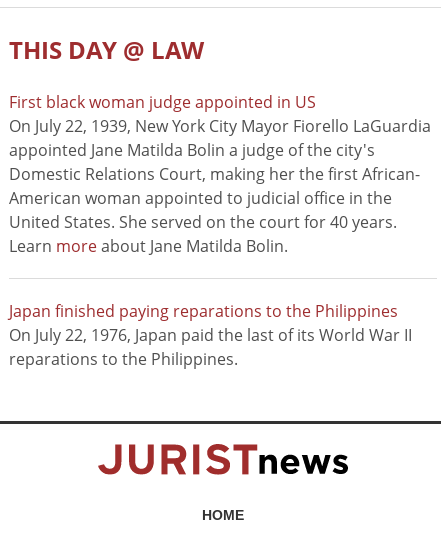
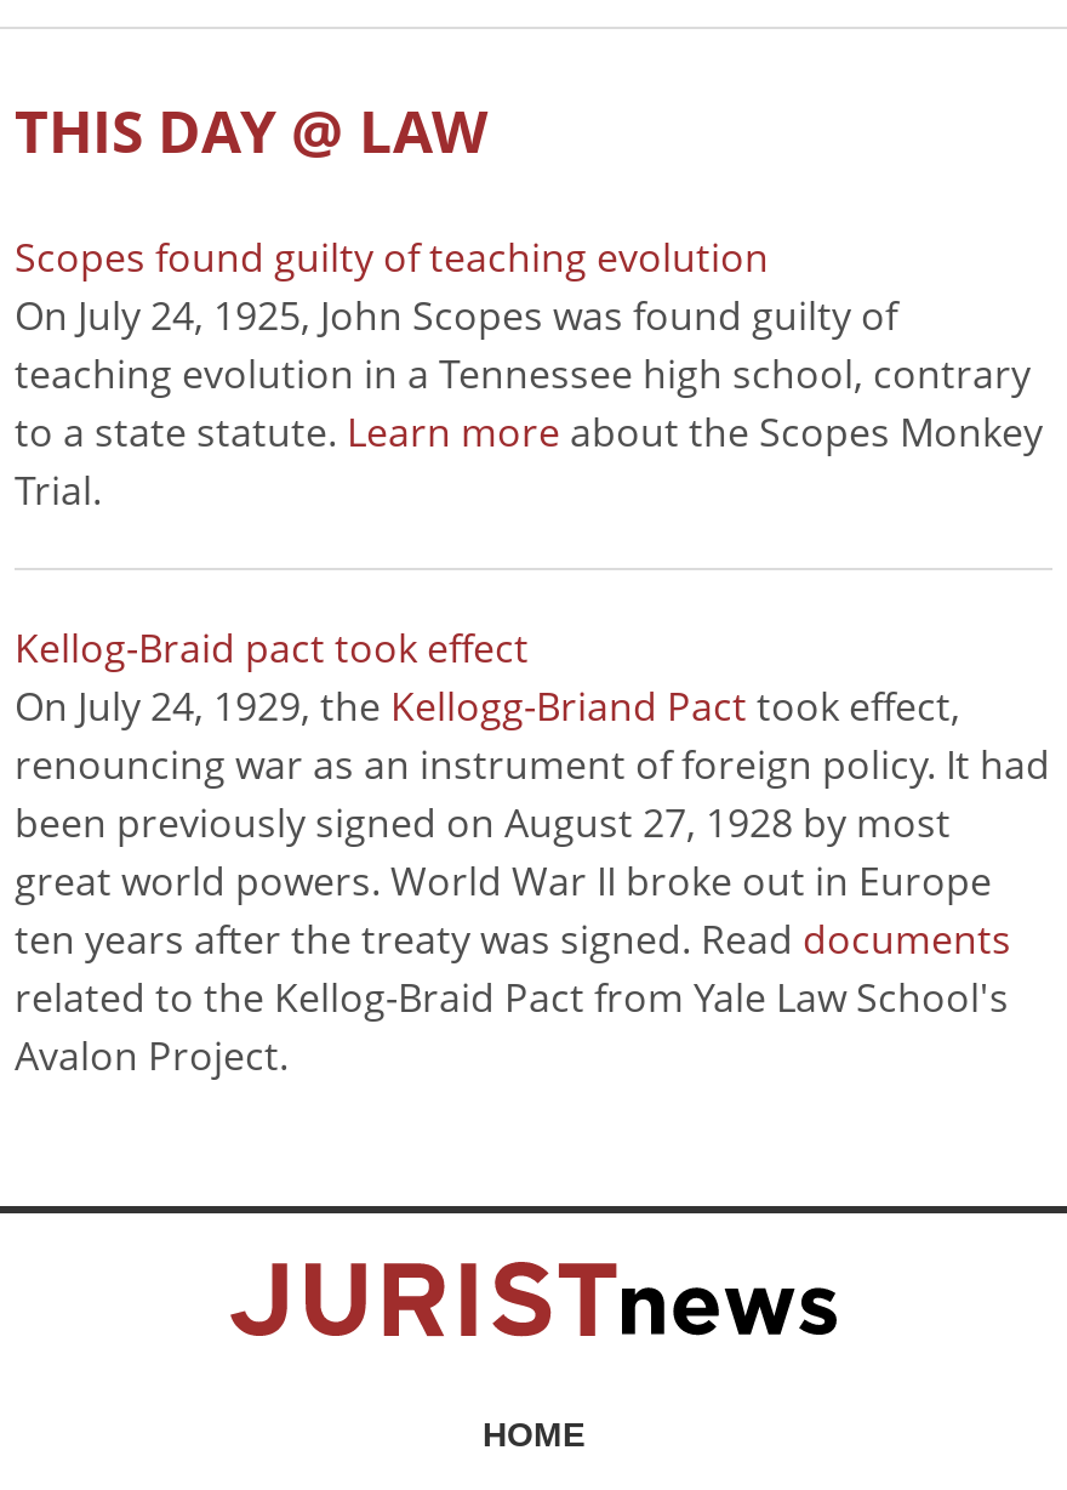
- First black woman judge appointed in US
- On July 22, 1939, New York City Mayor Fiorello LaGuardia
- appointed Jane Matilda Bolin a judge of the city's
- Domestic Relations Court, making her the first African-
- American woman appointed to judicial office in the
- United States. She served on the court for 40 years.
- Learn more about Jane Matilda Bolin.
+ Scopes found guilty of teaching evolution
+ On July 24, 1925, John Scopes was found guilty of
+ teaching evolution in a Tennessee high school, contrary
+ to a state statute. Learn more about the Scopes Monkey
+ Trial.

- Japan finished paying reparations to the Philippines
- On July 22, 1976, Japan paid the last of its World War II
- reparations to the Philippines.
+ Kellog-Braid pact took effect
+ On July 24, 1929, the Kellogg-Briand Pact took effect,
+ renouncing war as an instrument of foreign policy. It had
+ been previously signed on August 27, 1928 by most
+ great world powers. World War II broke out in Europe
+ ten years after the treaty was signed. Read documents
+ related to the Kellog-Braid Pact from Yale Law School's
+ Avalon Project.
